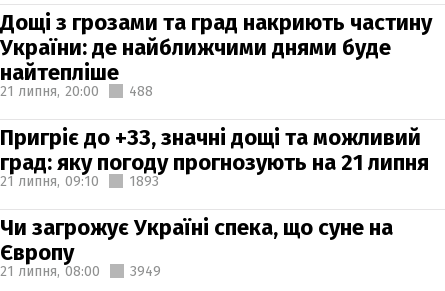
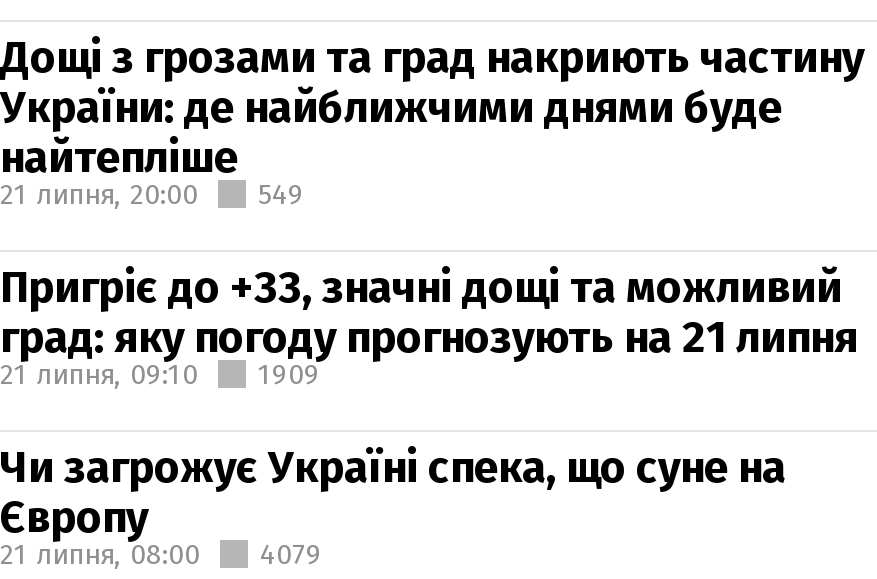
- 21 липня, 20:00 488
+ 21 липня, 20:00 549

- 1893
+ 1909

- 21 липня, 08:00 3949
+ 21 липня, 08:00 4079
